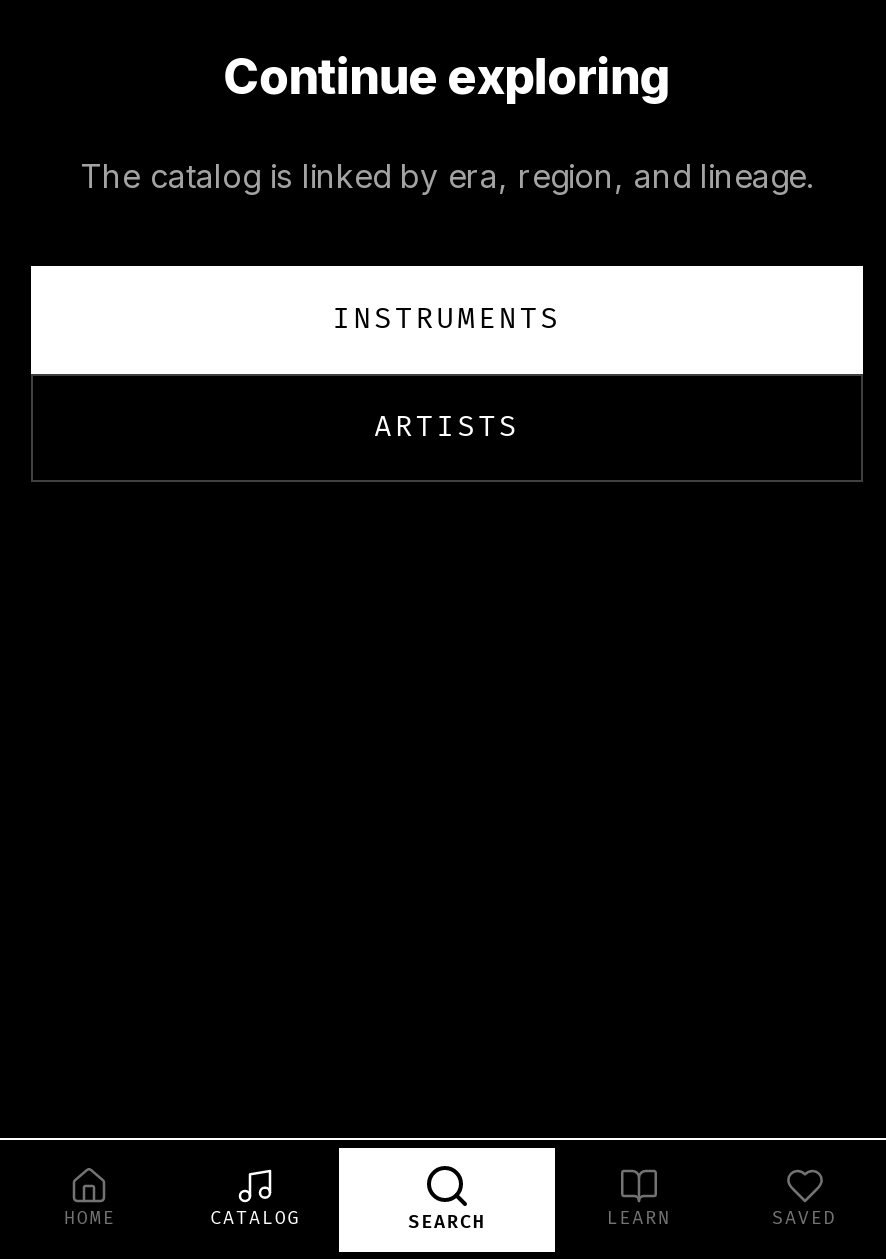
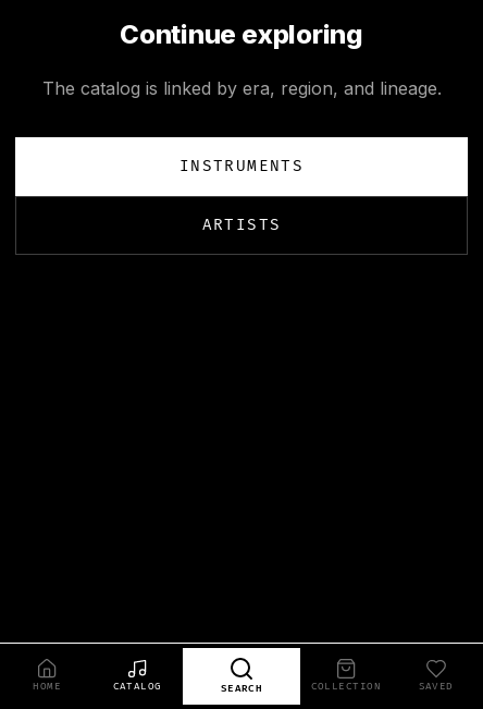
- LEARN
+ COLLECTION
